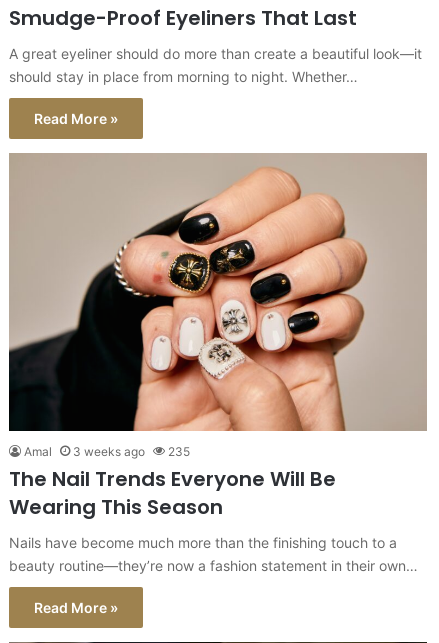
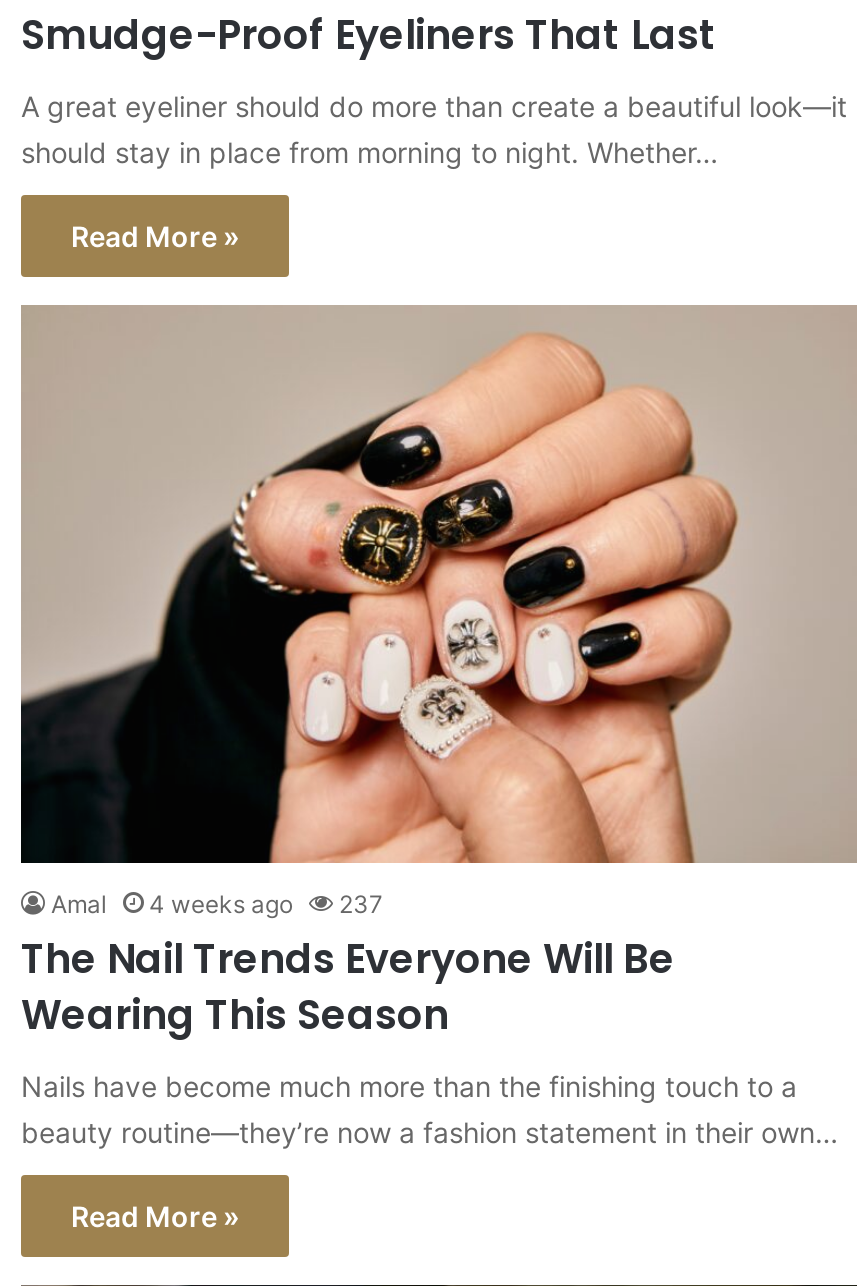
- 3 weeks ago
+ 4 weeks ago

- 235
+ 237
